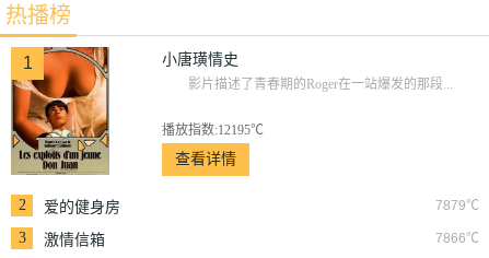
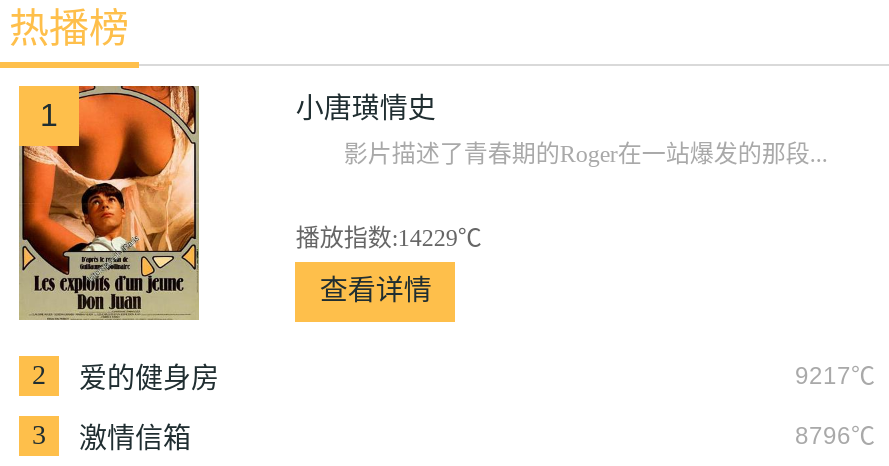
- 播放指数:12195℃
+ 播放指数:14229℃

- 7879℃
+ 9217℃

- 7866℃
+ 8796℃
